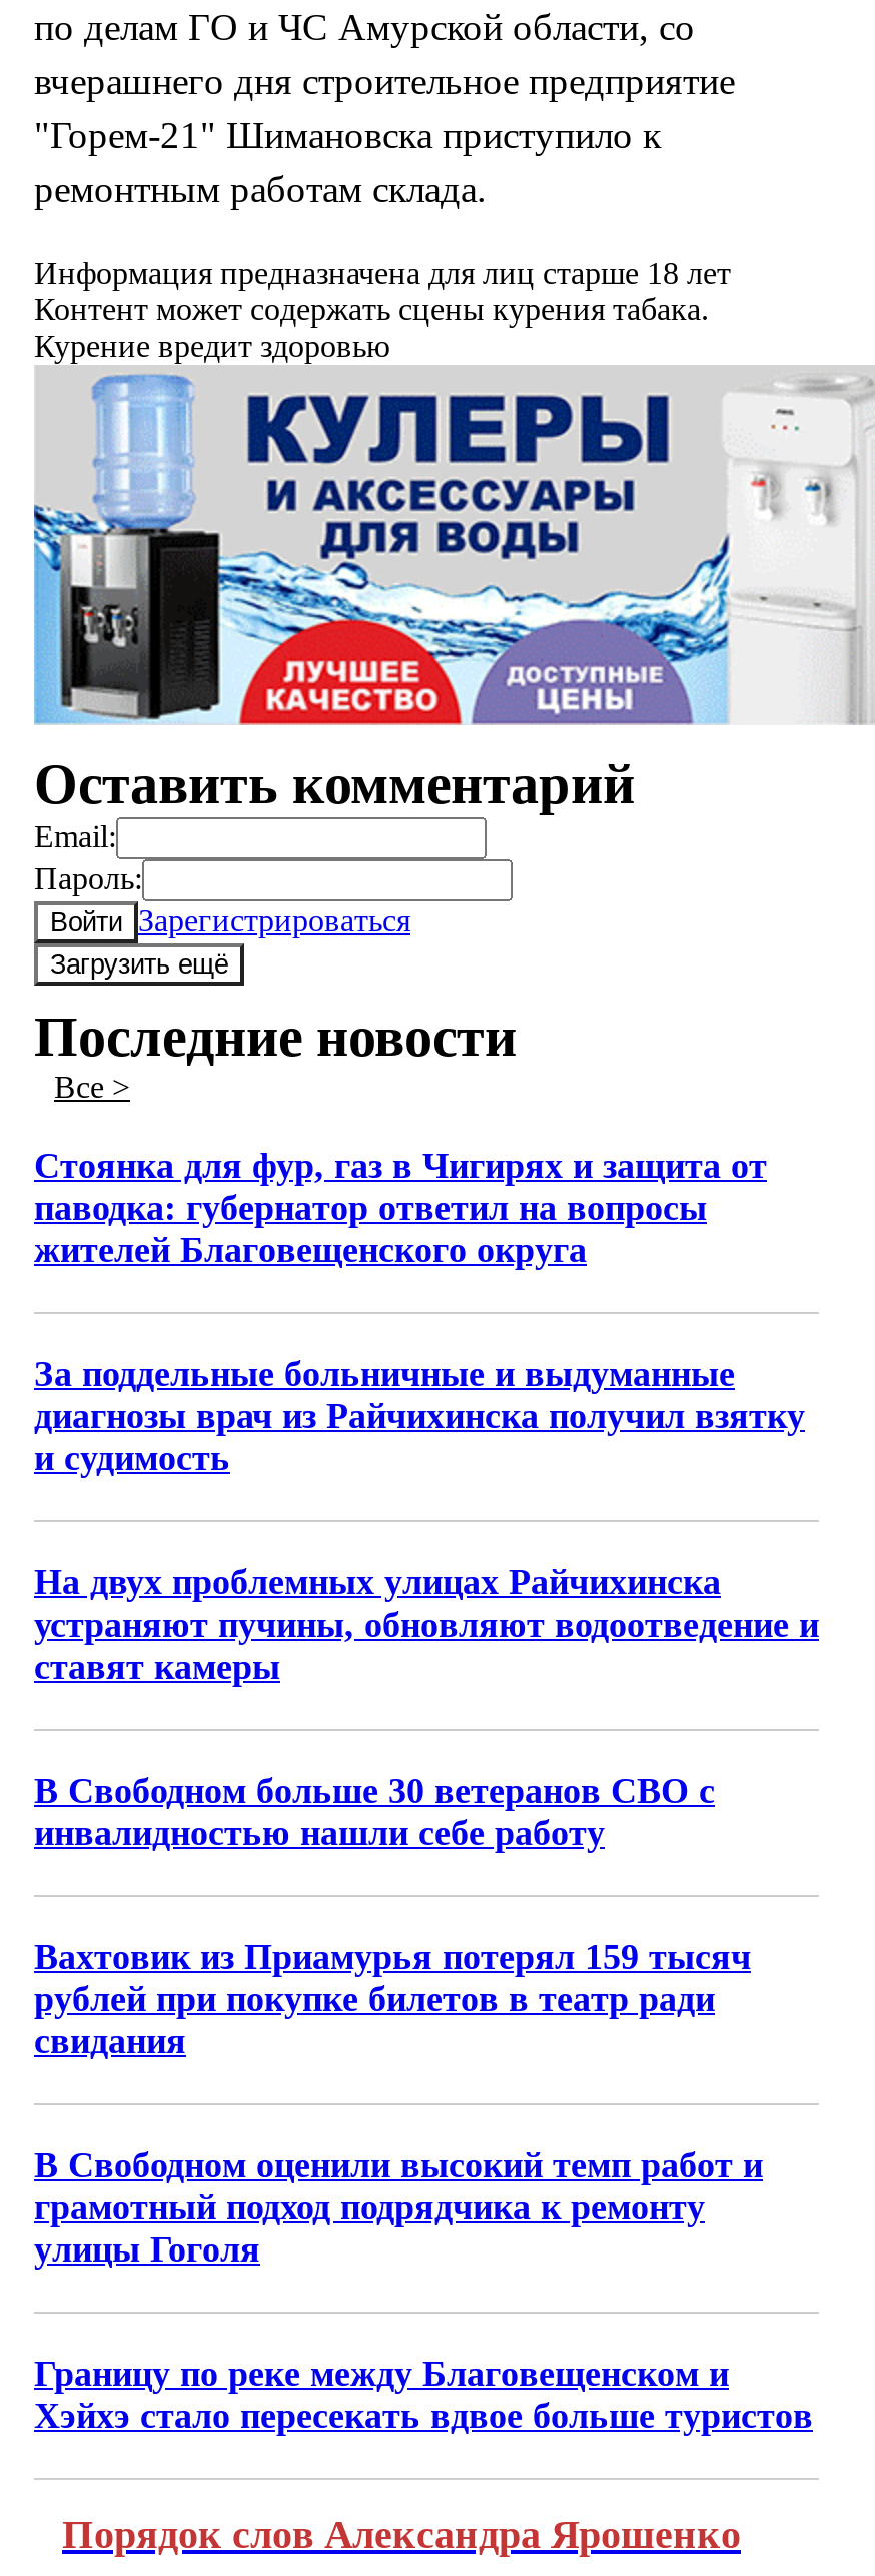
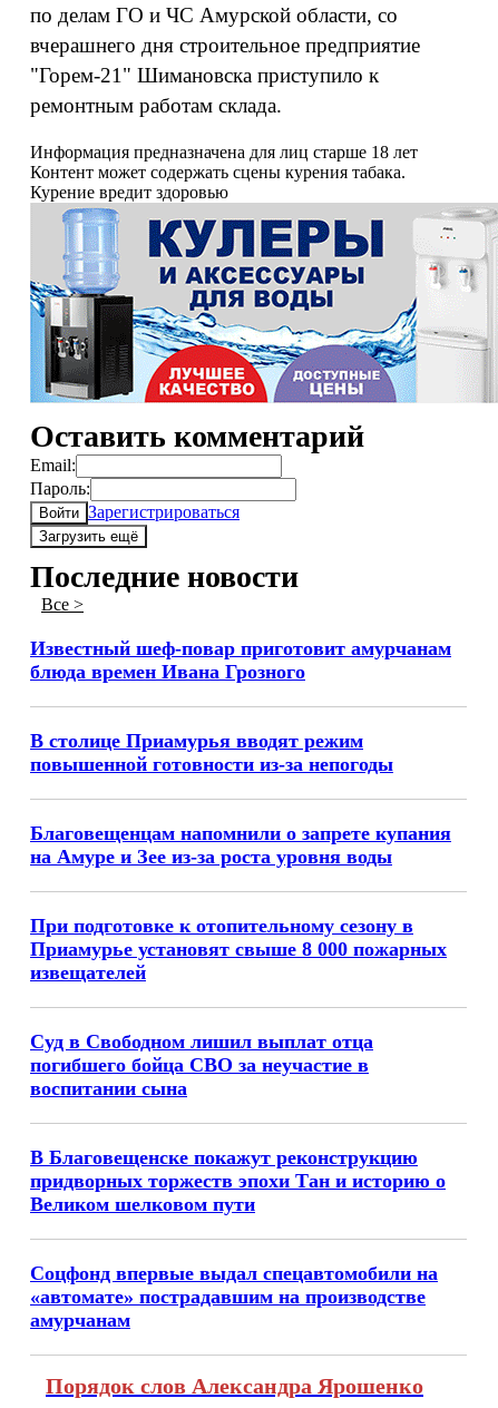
- Стоянка для фур, газ в Чигирях и защита от
- паводка: губернатор ответил на вопросы
- жителей Благовещенского округа
+ Известный шеф-повар приготовит амурчанам
+ блюда времен Ивана Грозного

- За поддельные больничные и выдуманные
- диагнозы врач из Райчихинска получил взятку
- и судимость
+ В столице Приамурья вводят режим
+ повышенной готовности из-за непогоды

- На двух проблемных улицах Райчихинска
- устраняют пучины, обновляют водоотведение и
- ставят камеры
+ Благовещенцам напомнили о запрете купания
+ на Амуре и Зее из-за роста уровня воды

- В Свободном больше 30 ветеранов СВО с
- инвалидностью нашли себе работу
+ При подготовке к отопительному сезону в
+ Приамурье установят свыше 8 000 пожарных
+ извещателей

- Вахтовик из Приамурья потерял 159 тысяч
- рублей при покупке билетов в театр ради
- свидания
+ Суд в Свободном лишил выплат отца
+ погибшего бойца СВО за неучастие в
+ воспитании сына

- В Свободном оценили высокий темп работ и
- грамотный подход подрядчика к ремонту
- улицы Гоголя
+ В Благовещенске покажут реконструкцию
+ придворных торжеств эпохи Тан и историю о
+ Великом шелковом пути

- Границу по реке между Благовещенском и
- Хэйхэ стало пересекать вдвое больше туристов
+ Соцфонд впервые выдал спецавтомобили на
+ «автомате» пострадавшим на производстве
+ амурчанам
